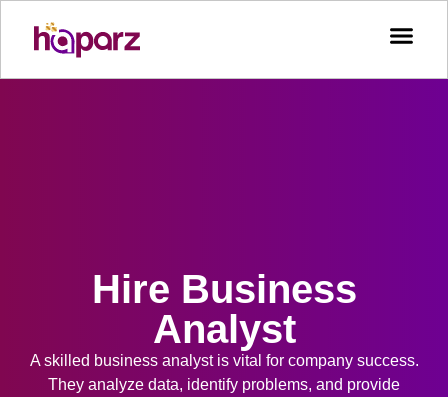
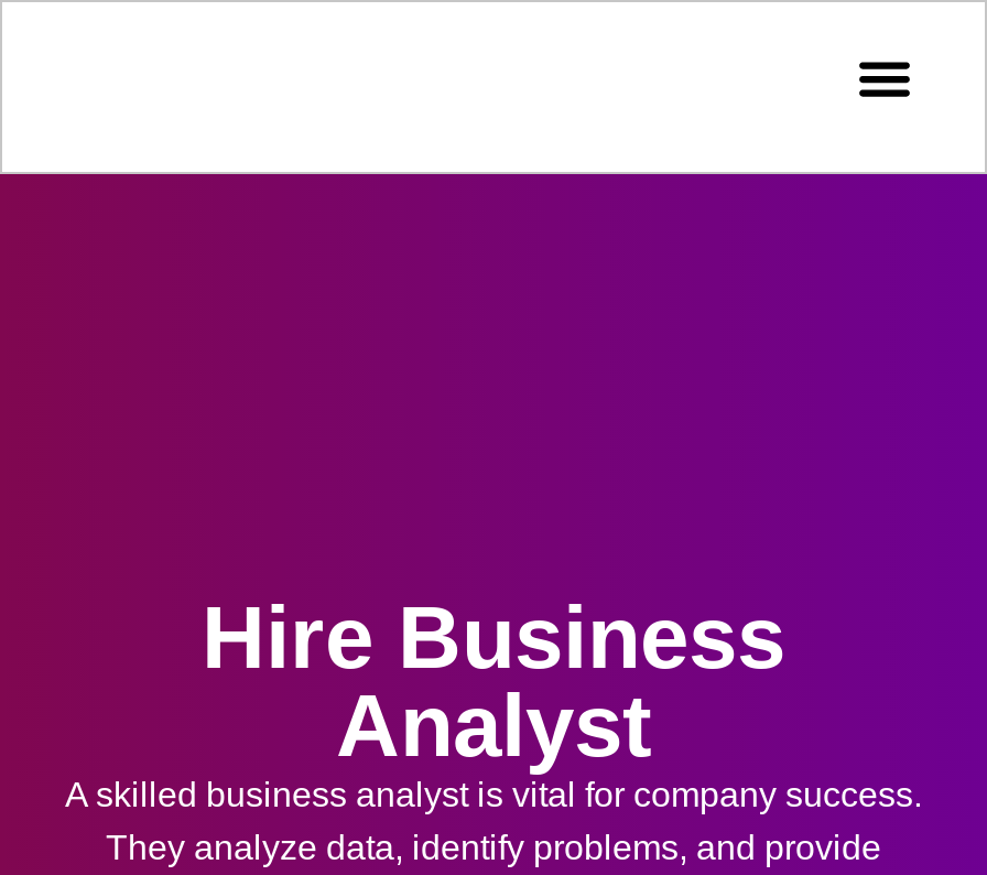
- [image]
